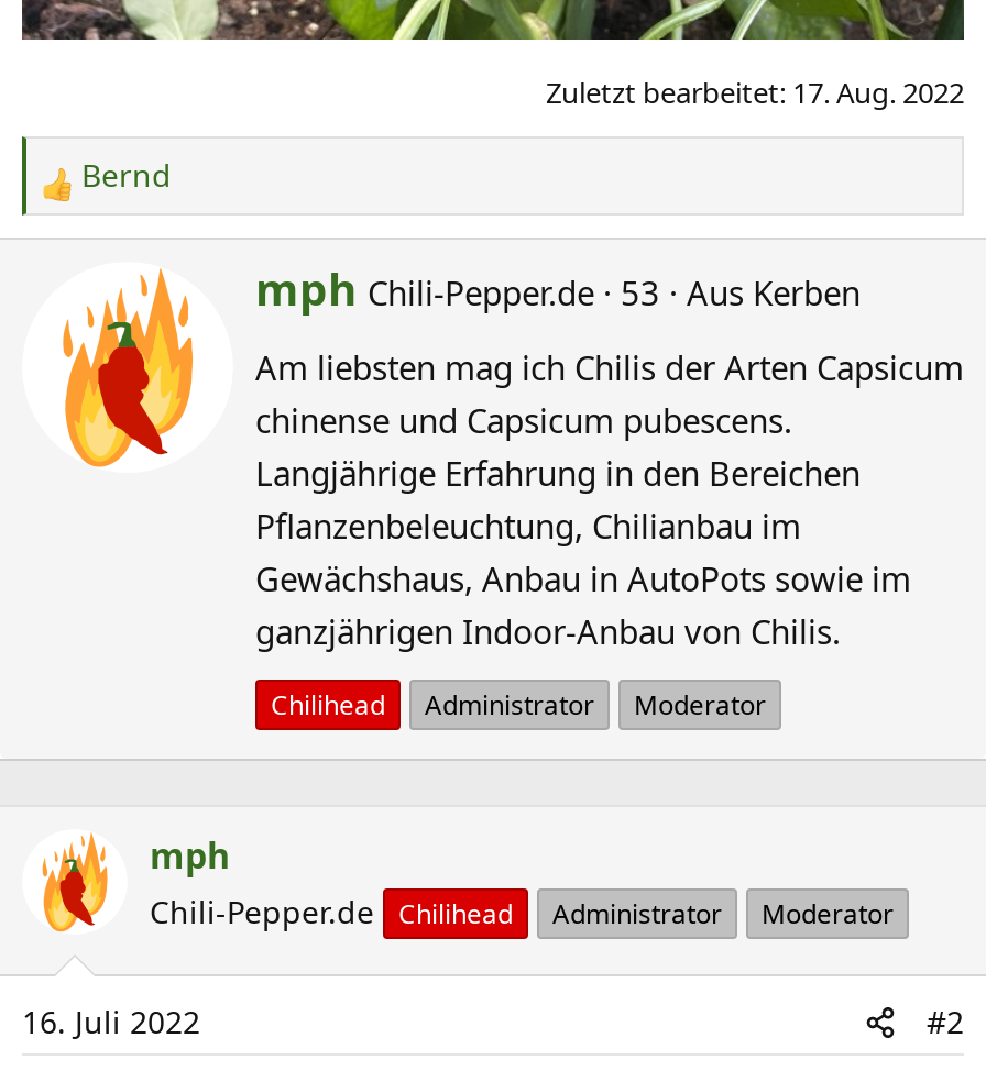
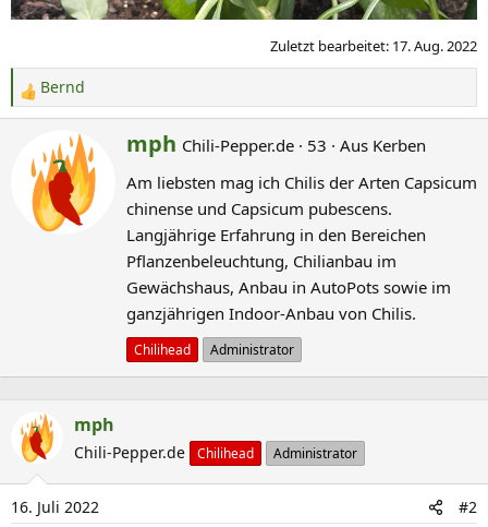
- Moderator

- Moderator
